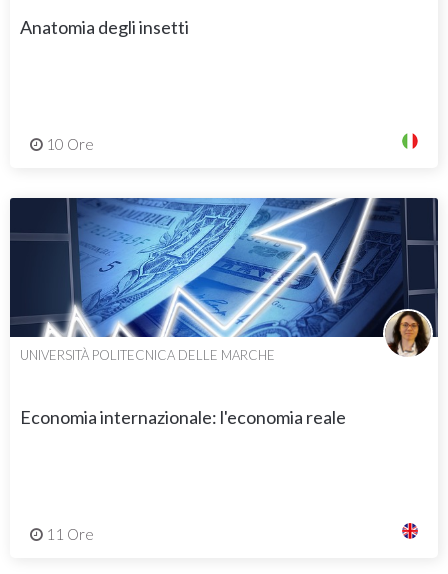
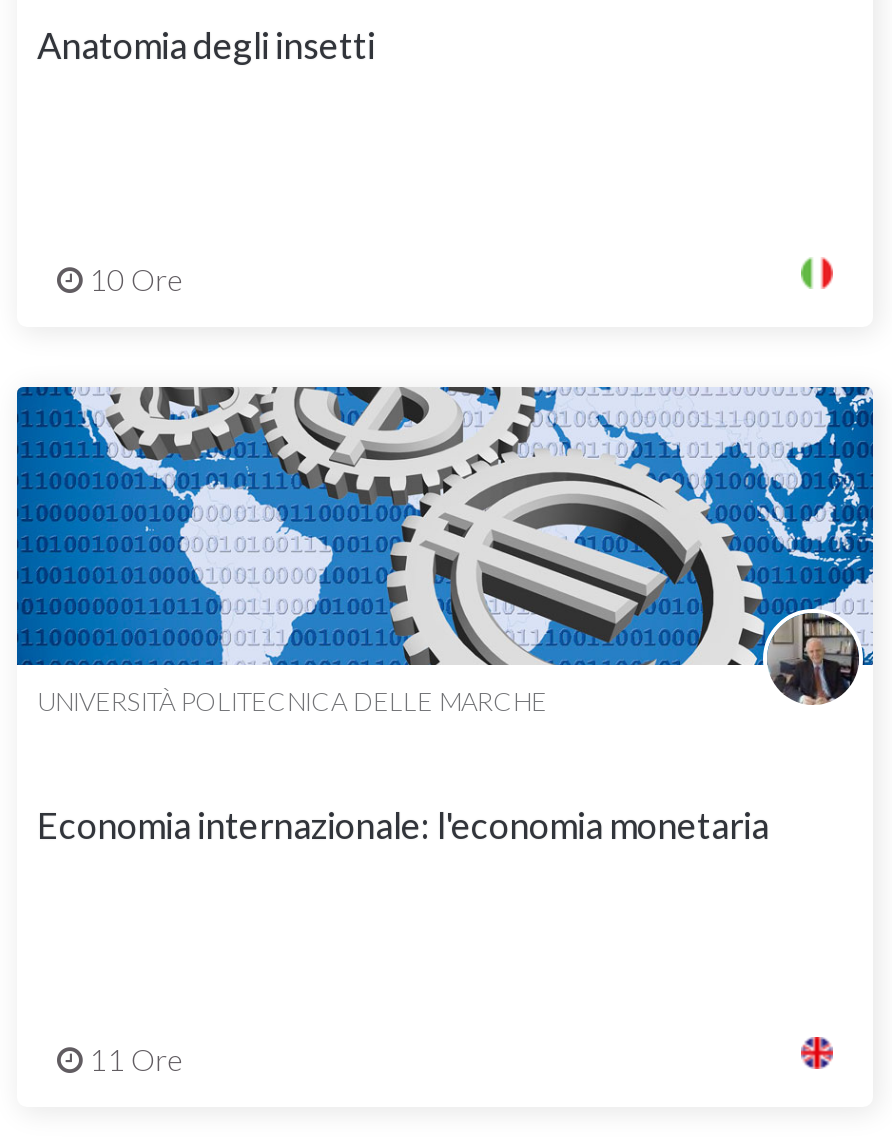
- [image]
+ [image]

- Economia internazionale: l'economia reale
+ Economia internazionale: l'economia monetaria
